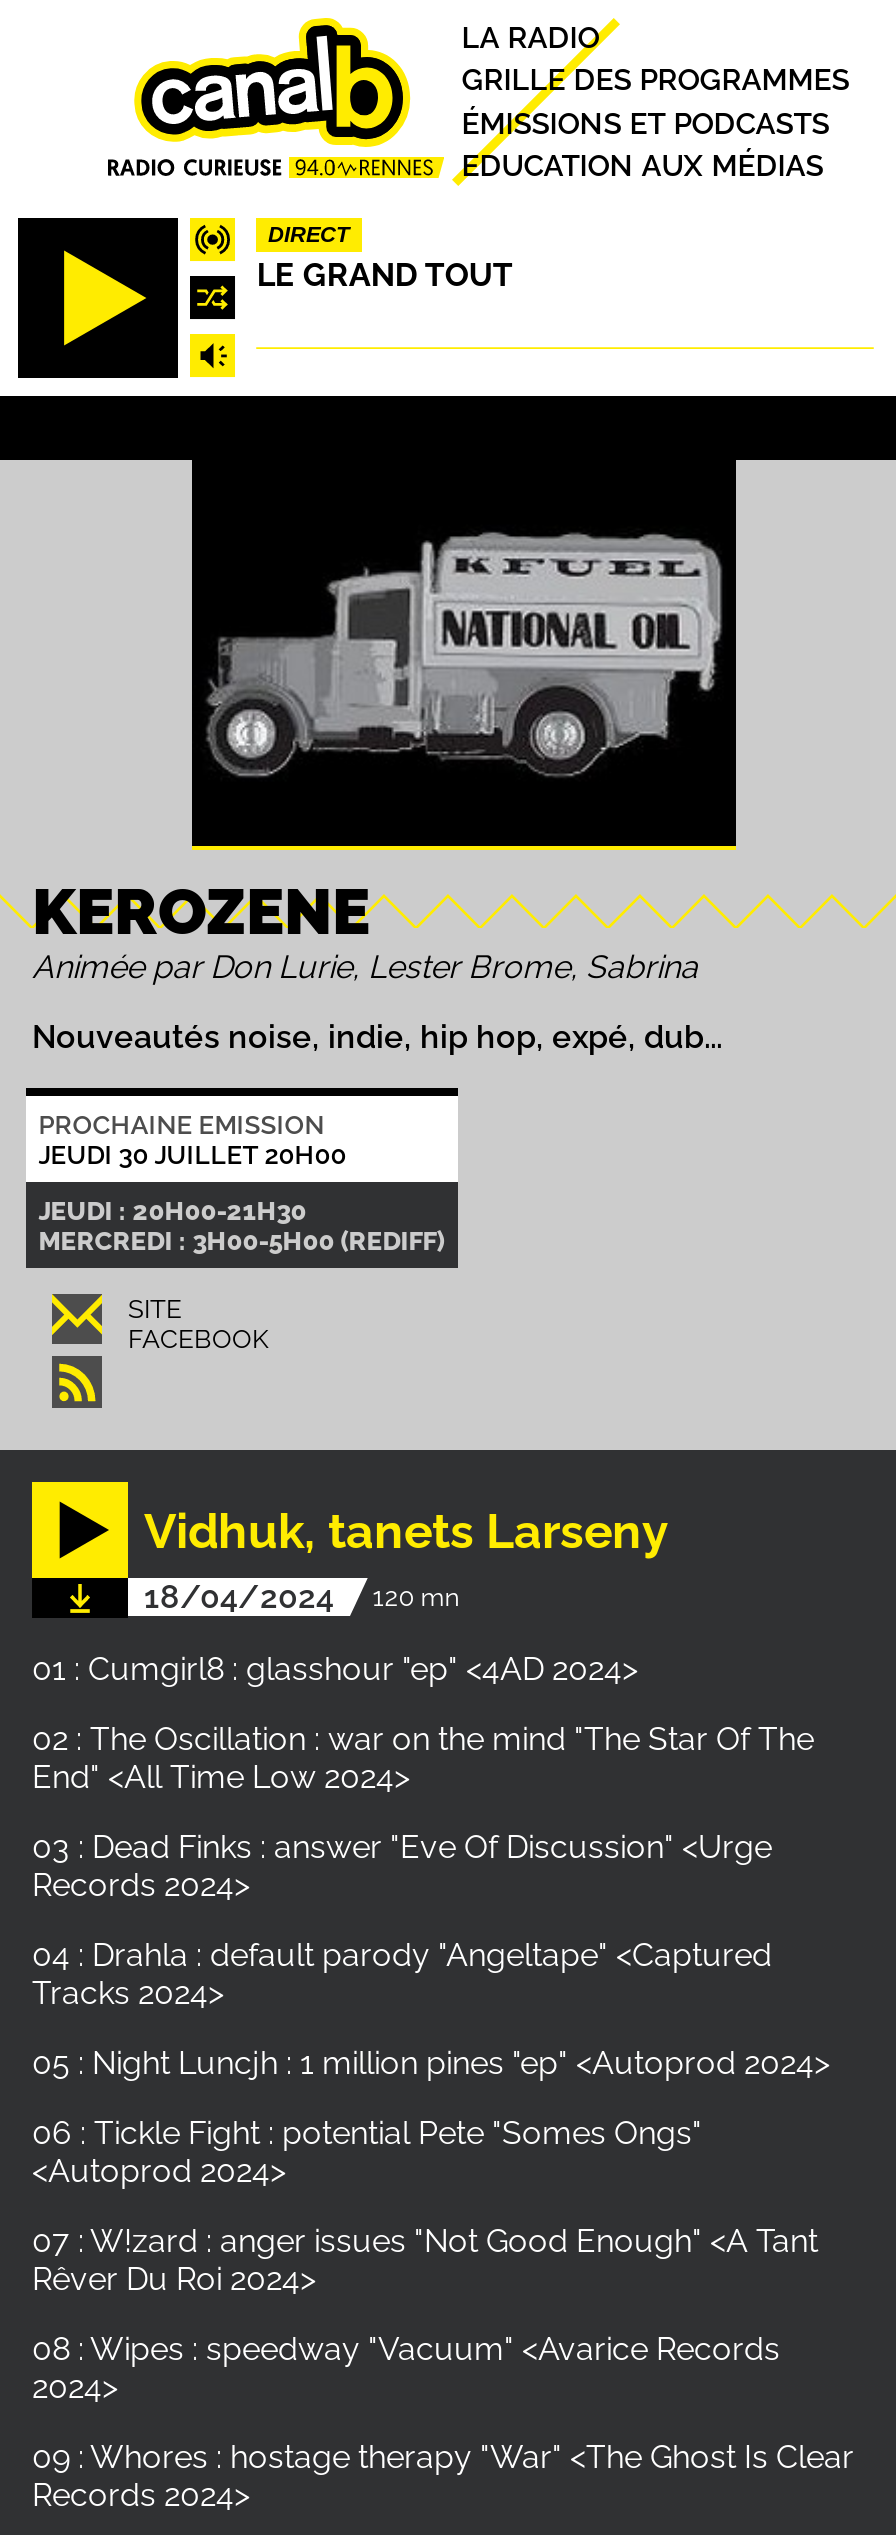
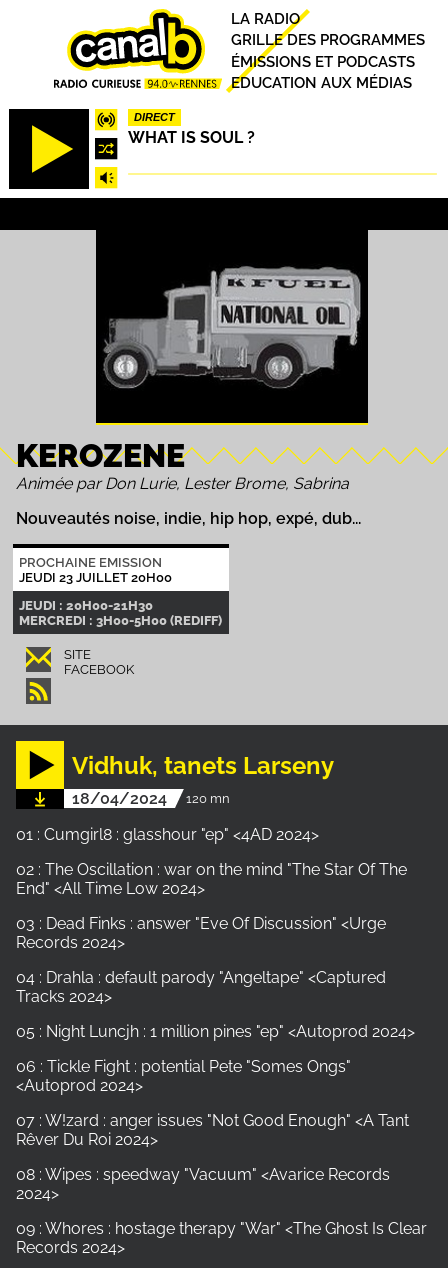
- LE GRAND TOUT
+ WHAT IS SOUL ?

- JEUDI 30 JUILLET 20H00
+ JEUDI 23 JUILLET 20H00
